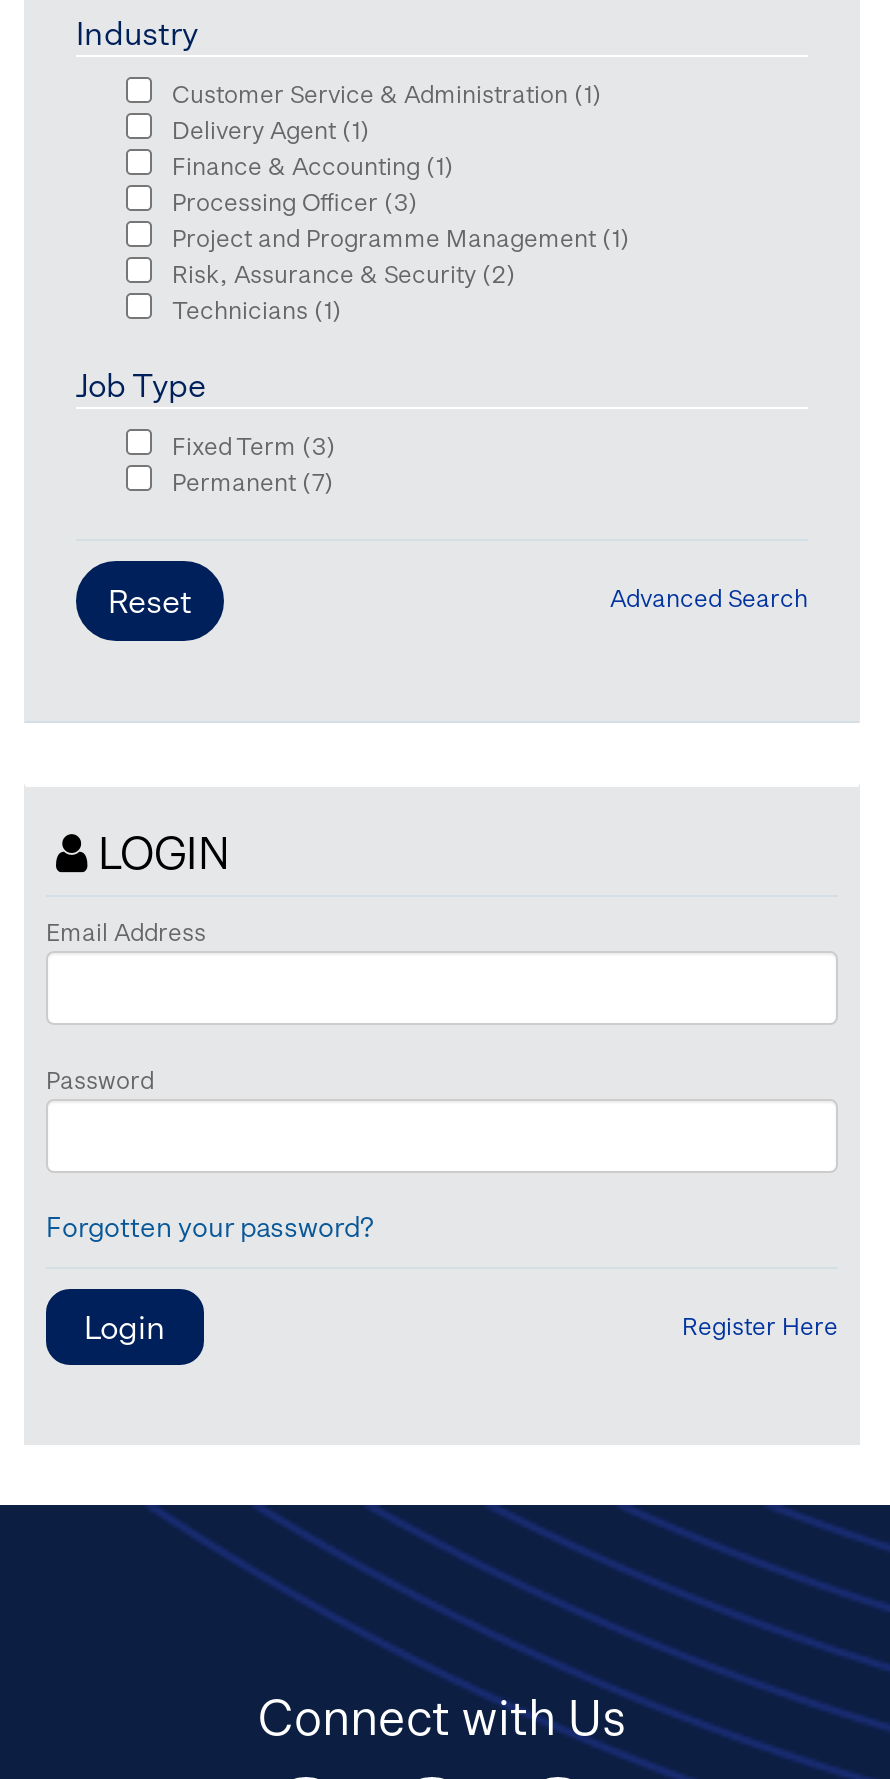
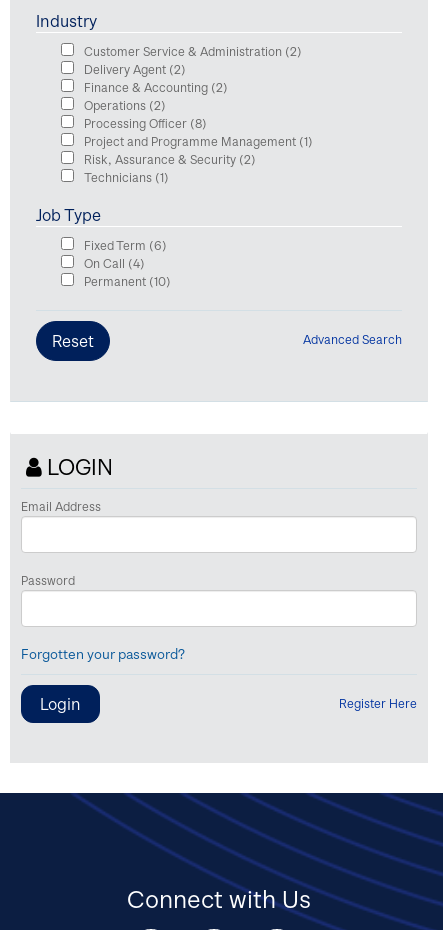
- Customer Service & Administration (1)
- Delivery Agent (1)
- Finance & Accounting (1)
- Processing Officer (3)
+ Customer Service & Administration (2)
+ Delivery Agent (2)
+ Finance & Accounting (2)
+ Operations (2)
+ Processing Officer (8)

- Fixed Term (3)
- Permanent (7)
+ Fixed Term (6)
+ On Call (4)
+ Permanent (10)
